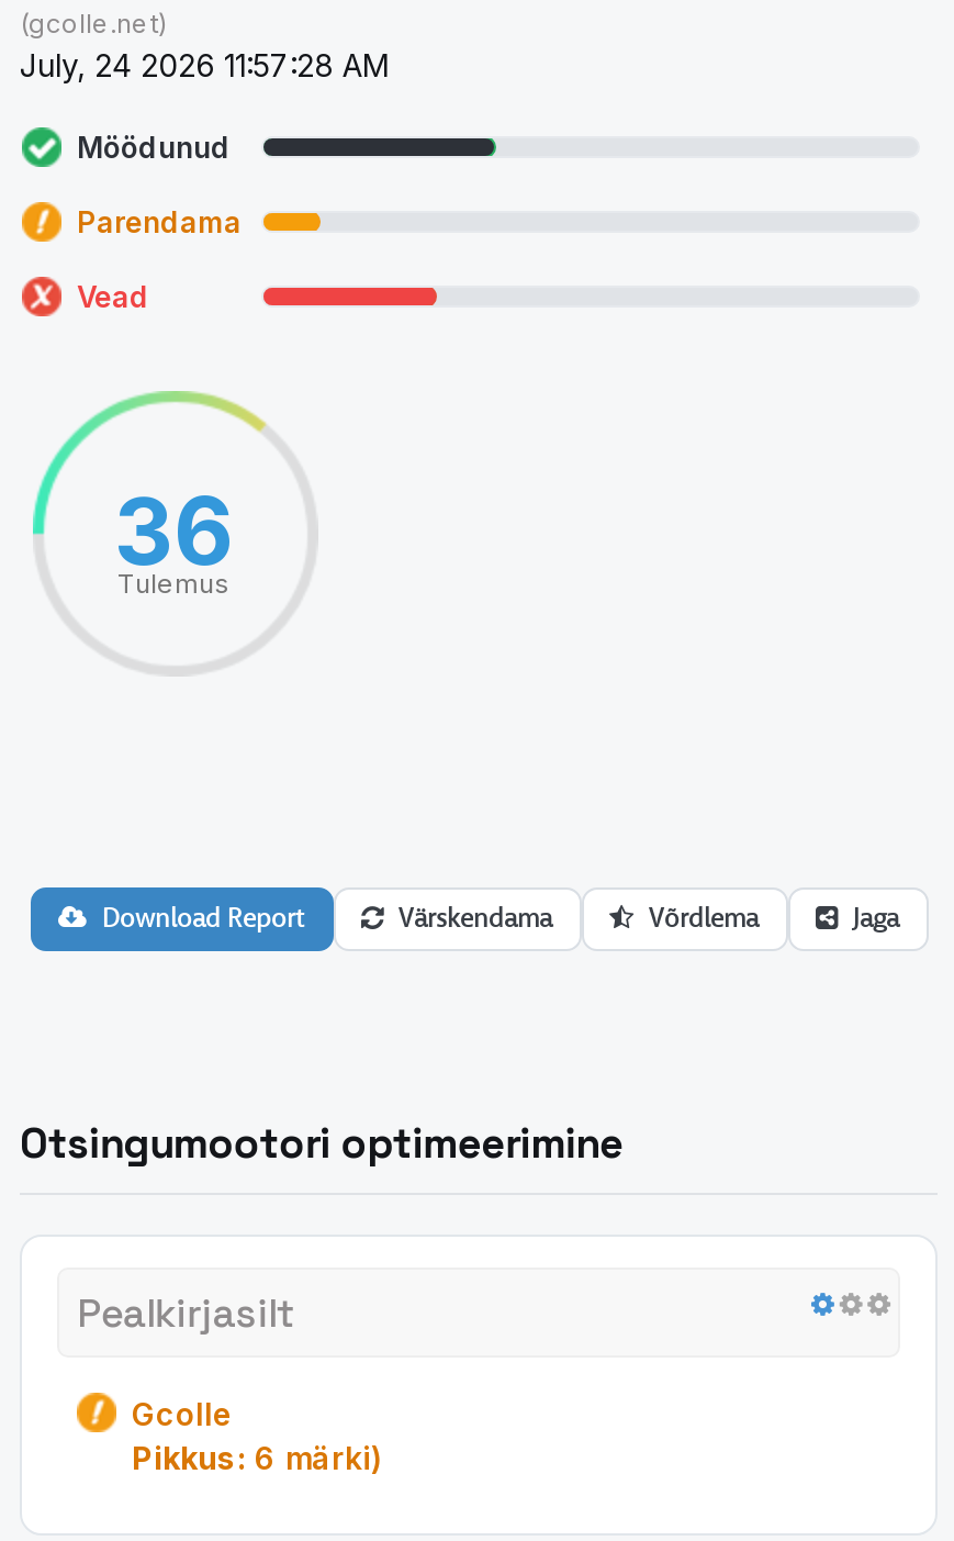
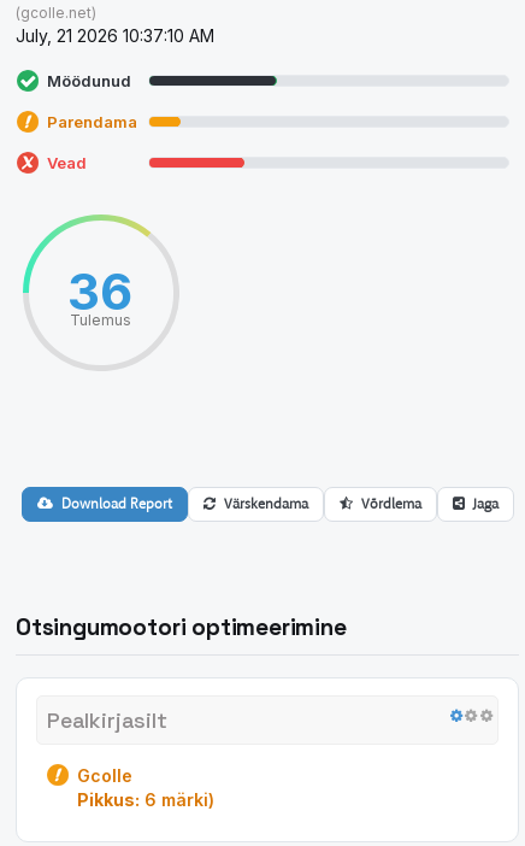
- July, 24 2026 11:57:28 AM
+ July, 21 2026 10:37:10 AM
